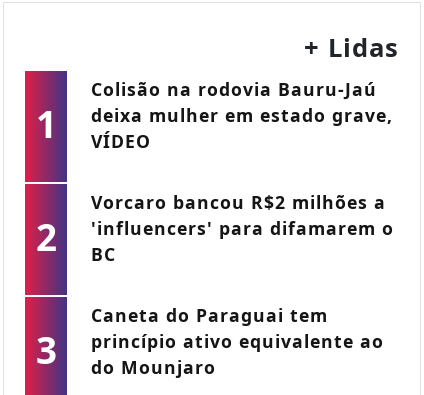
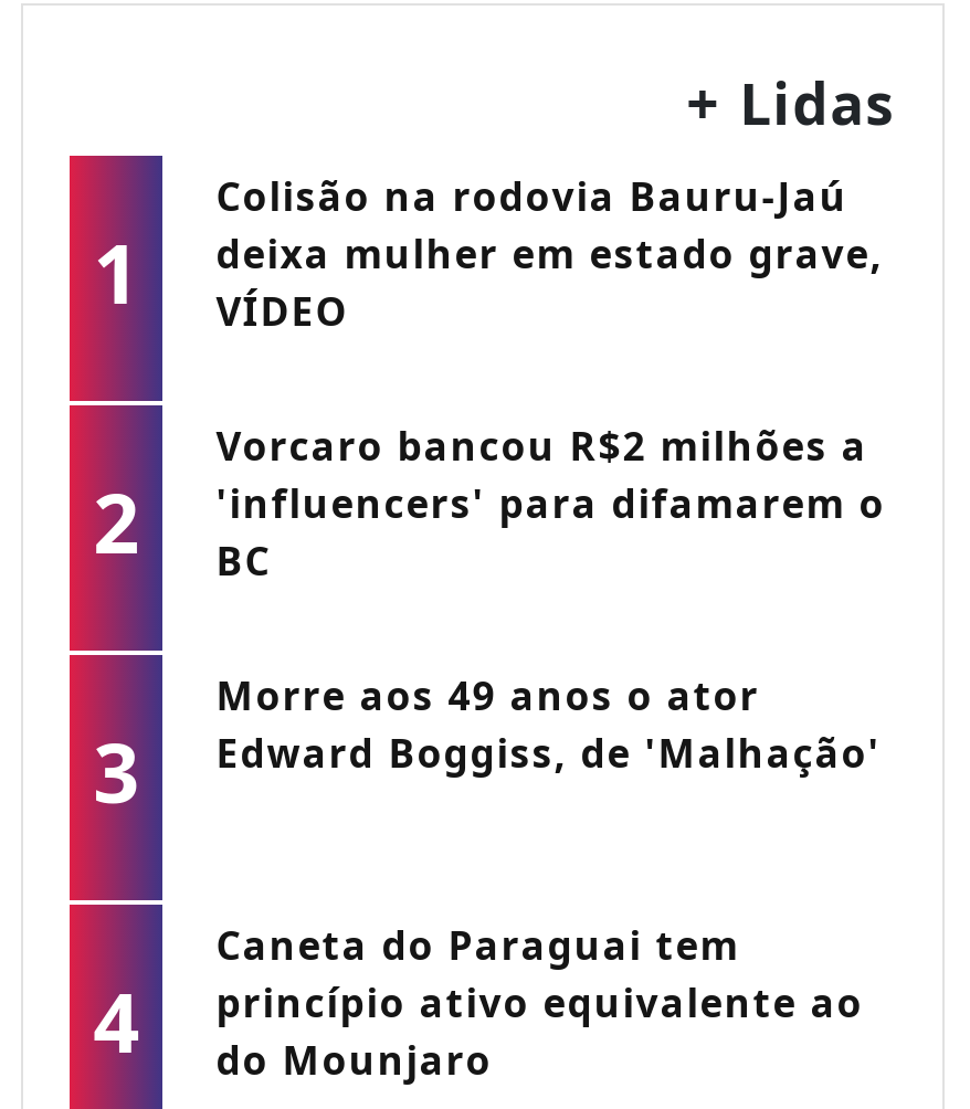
+ Morre aos 49 anos o ator
+ Edward Boggiss, de 'Malhação'
+ 4
